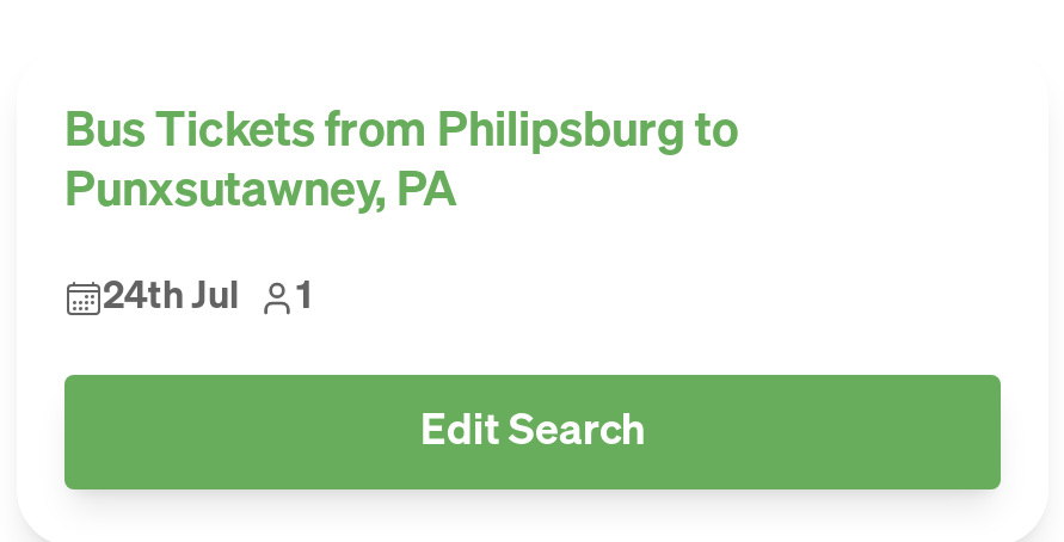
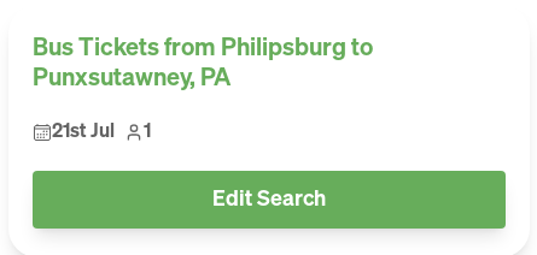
- 24th Jul 1
+ 21st Jul 1
